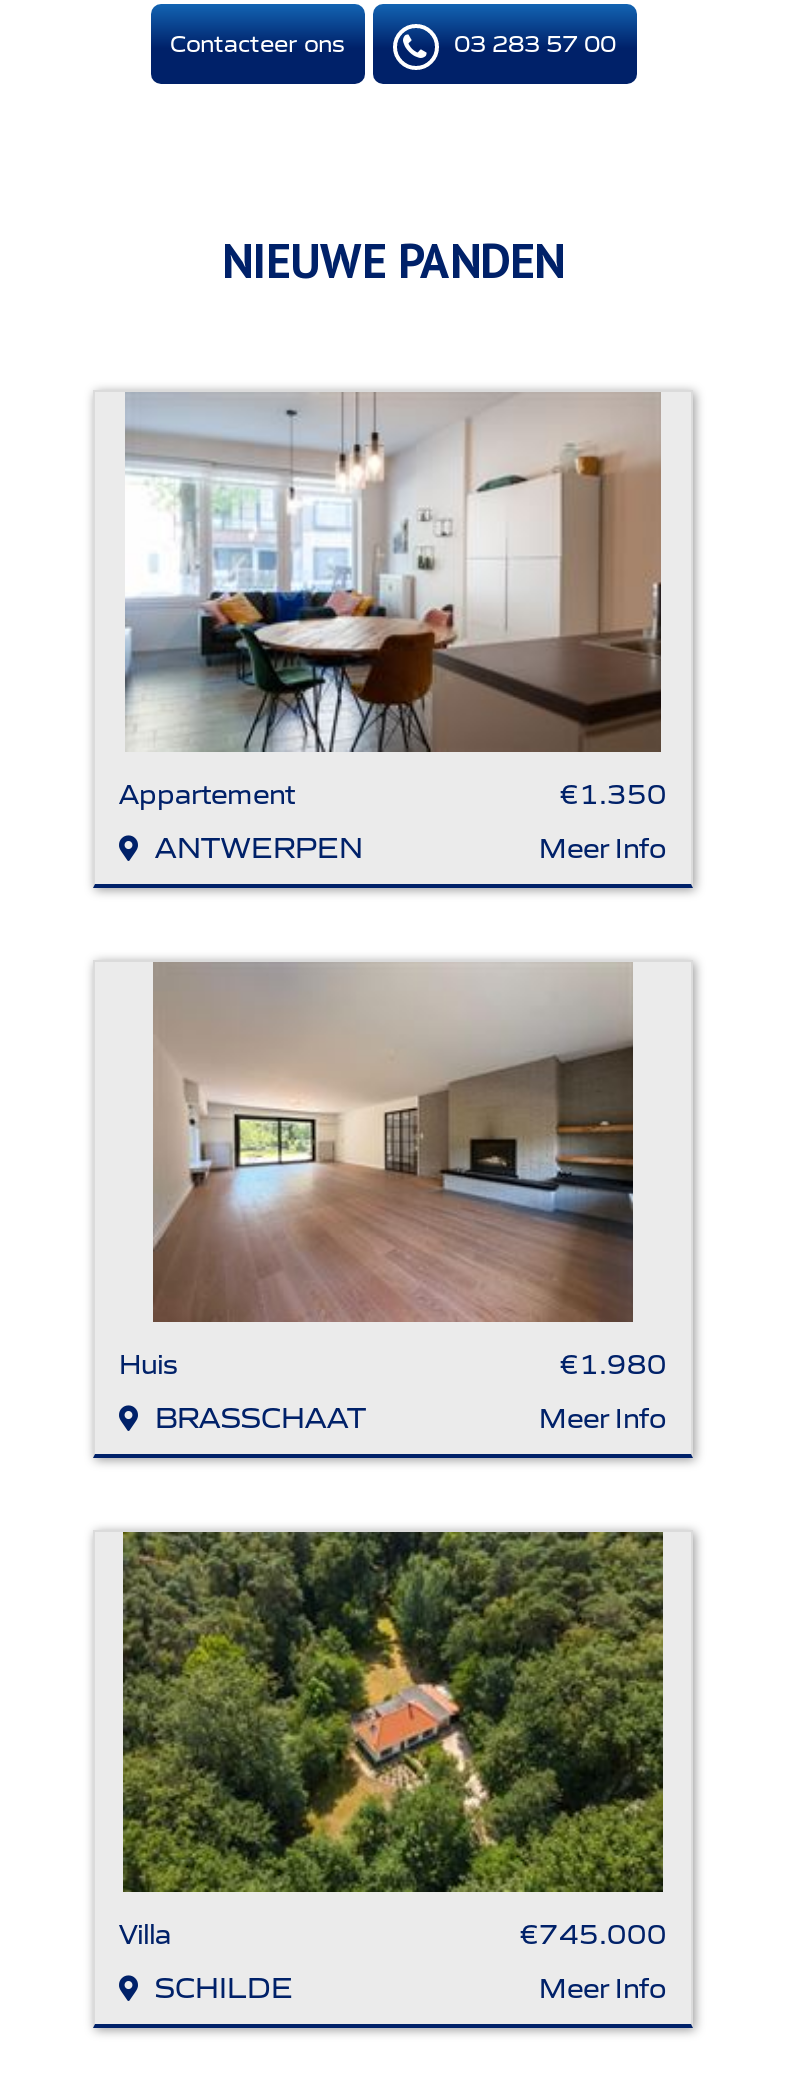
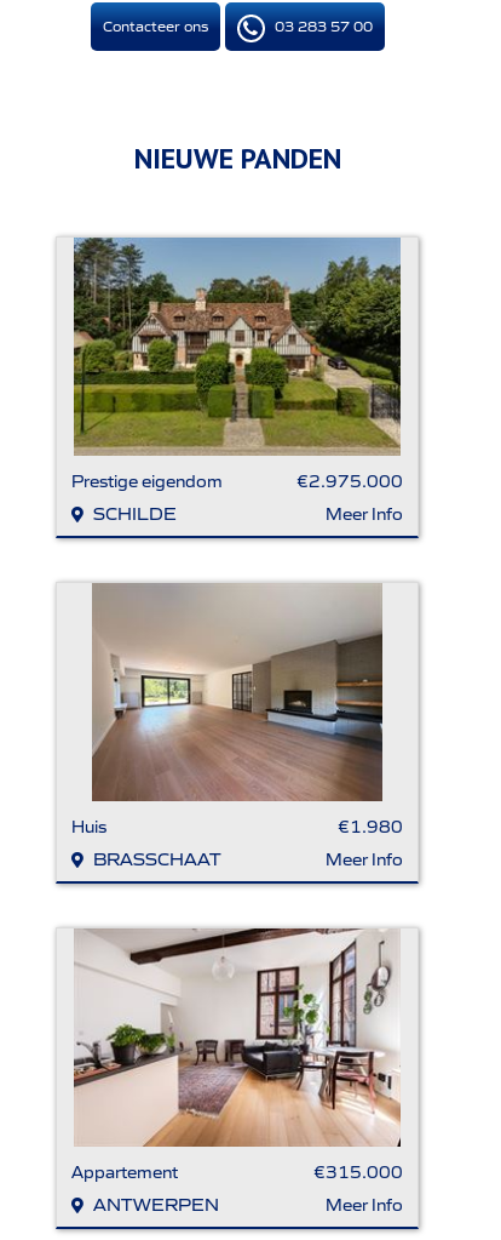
- [image]
- Appartement
- €1.350
- ANTWERPEN
+ [image]
+ Prestige eigendom
+ €2.975.000
+ SCHILDE

- [image]
- Villa
- €745.000
- SCHILDE
+ [image]
+ Appartement
+ €315.000
+ ANTWERPEN
